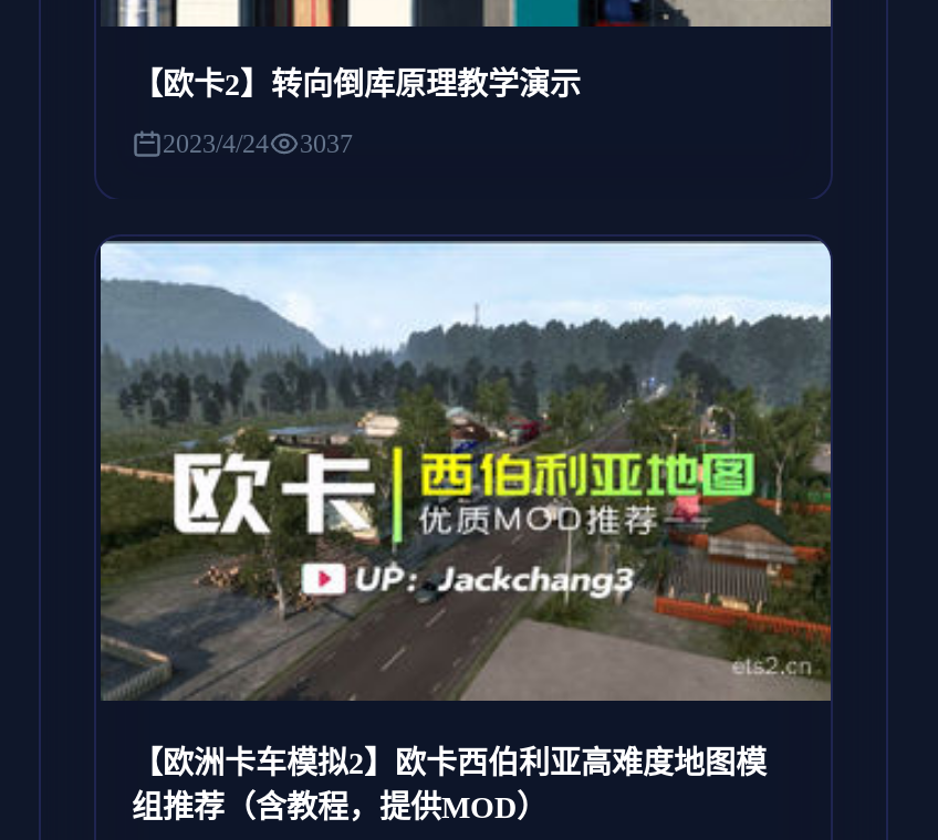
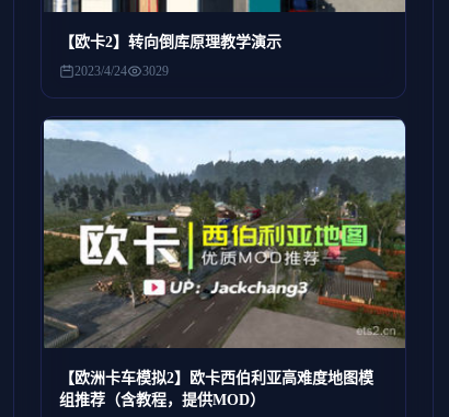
- 2023/4/24 3037
+ 2023/4/24 3029
